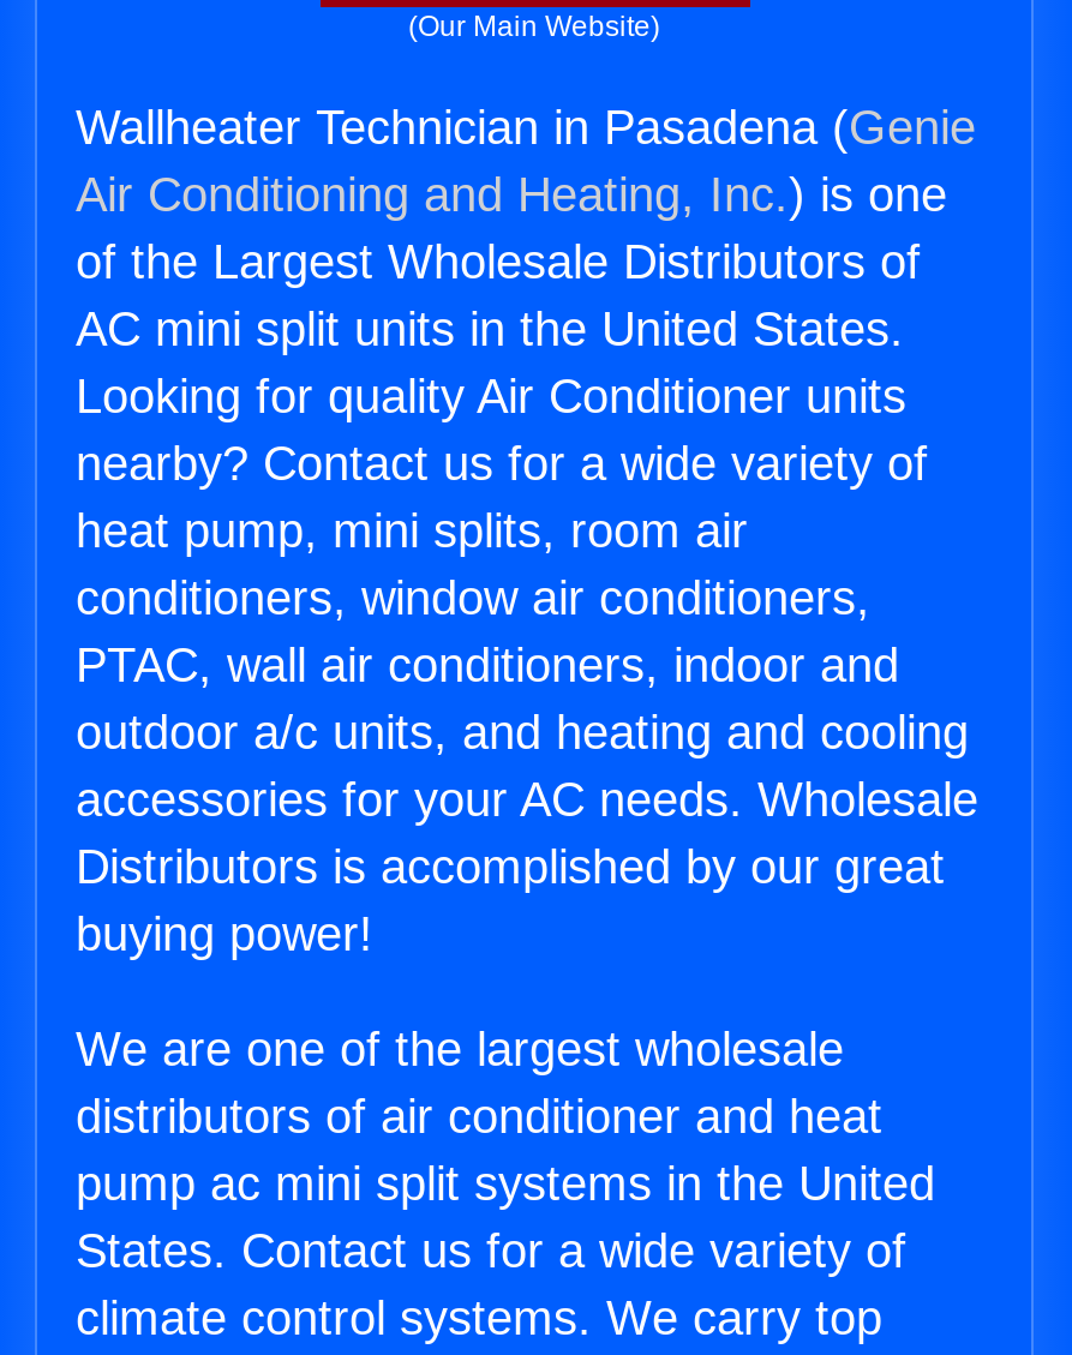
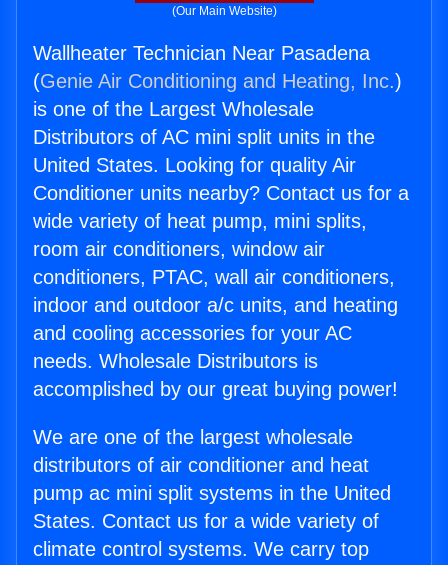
- Wallheater Technician in Pasadena (Genie
- Air Conditioning and Heating, Inc.) is one
- of the Largest Wholesale Distributors of
- AC mini split units in the United States.
- Looking for quality Air Conditioner units
- nearby? Contact us for a wide variety of
- heat pump, mini splits, room air
- conditioners, window air conditioners,
- PTAC, wall air conditioners, indoor and
- outdoor a/c units, and heating and cooling
- accessories for your AC needs. Wholesale
- Distributors is accomplished by our great
- buying power!
+ Wallheater Technician Near Pasadena
+ (Genie Air Conditioning and Heating, Inc.)
+ is one of the Largest Wholesale
+ Distributors of AC mini split units in the
+ United States. Looking for quality Air
+ Conditioner units nearby? Contact us for a
+ wide variety of heat pump, mini splits,
+ room air conditioners, window air
+ conditioners, PTAC, wall air conditioners,
+ indoor and outdoor a/c units, and heating
+ and cooling accessories for your AC
+ needs. Wholesale Distributors is
+ accomplished by our great buying power!
